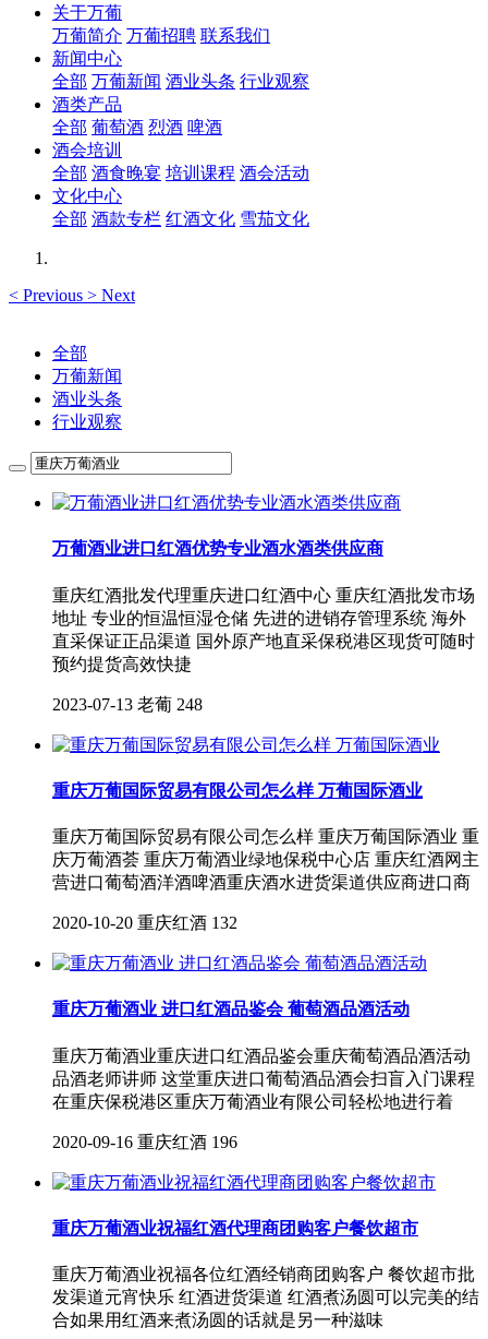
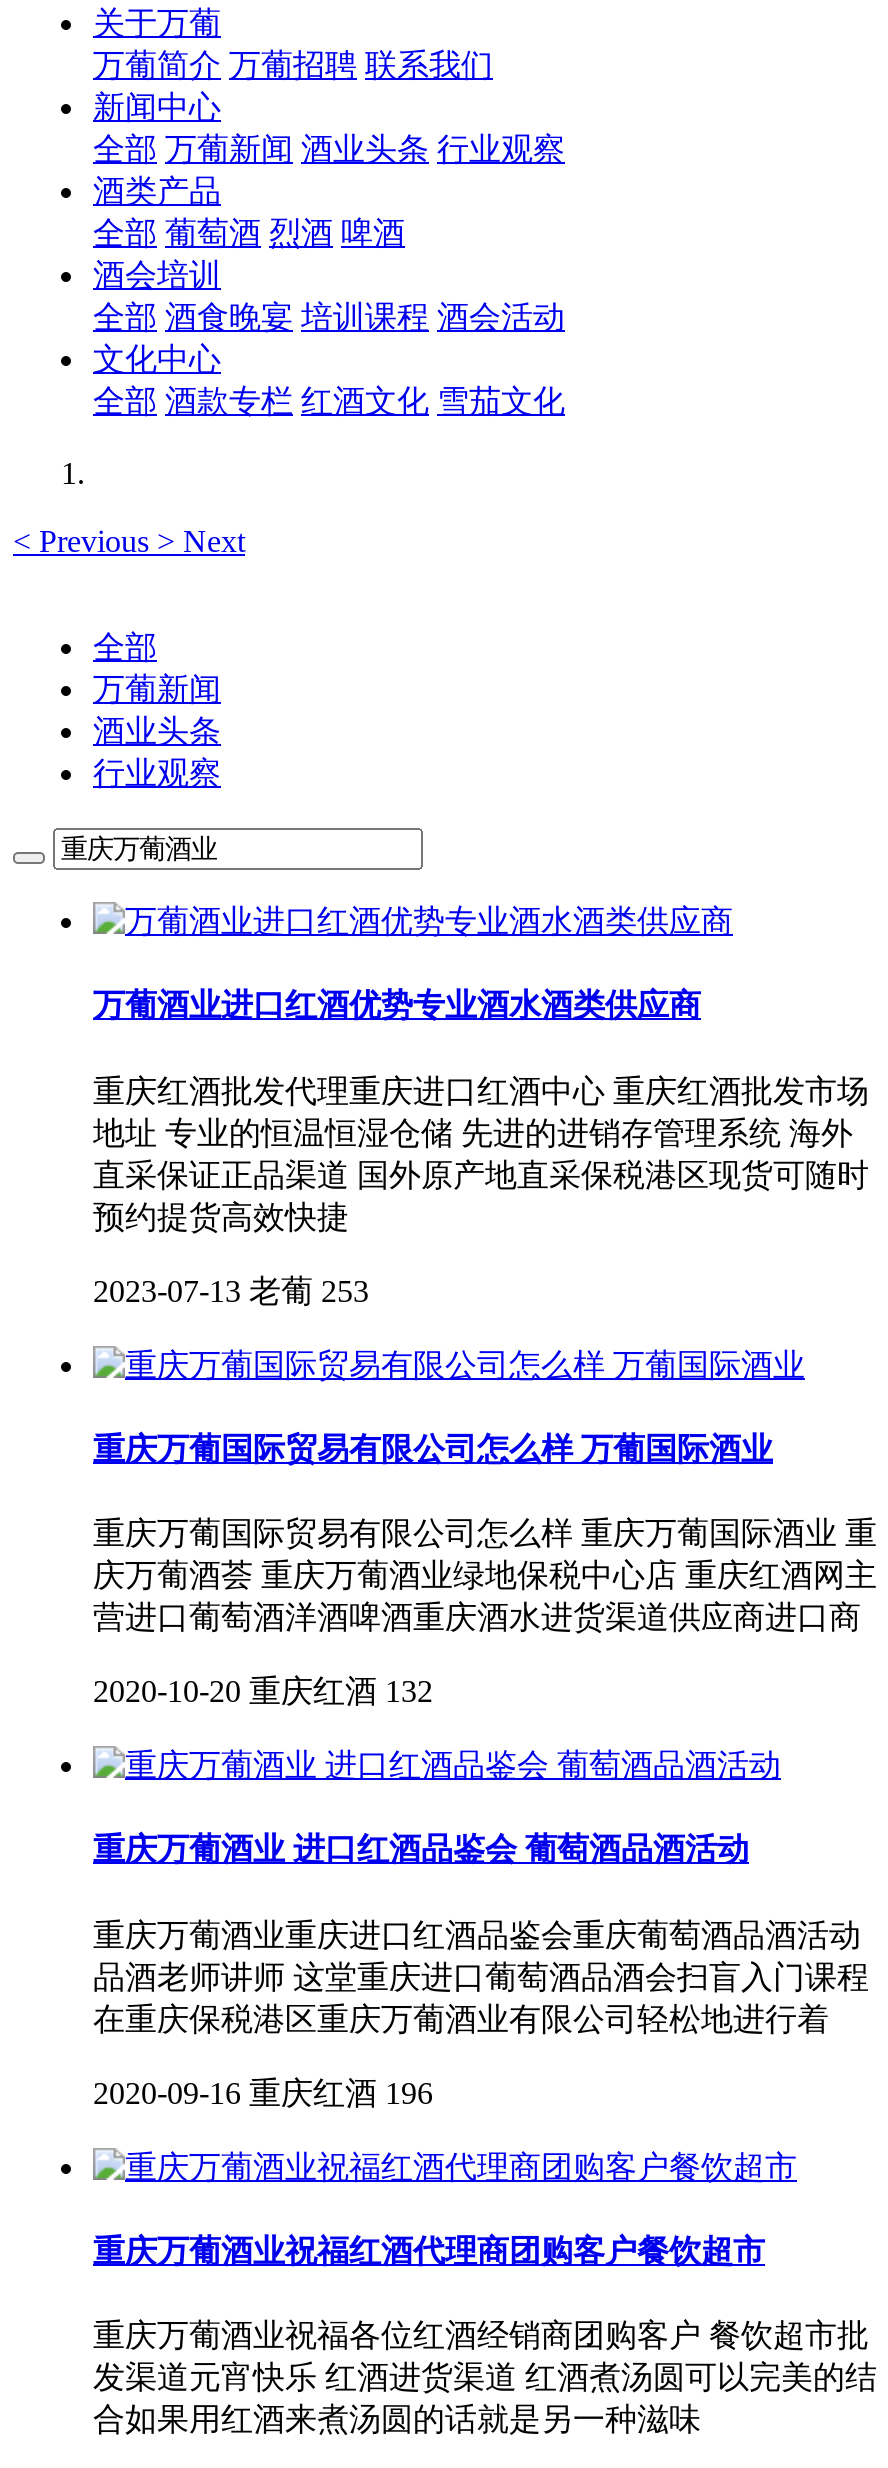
- 2023-07-13 老葡 248
+ 2023-07-13 老葡 253
